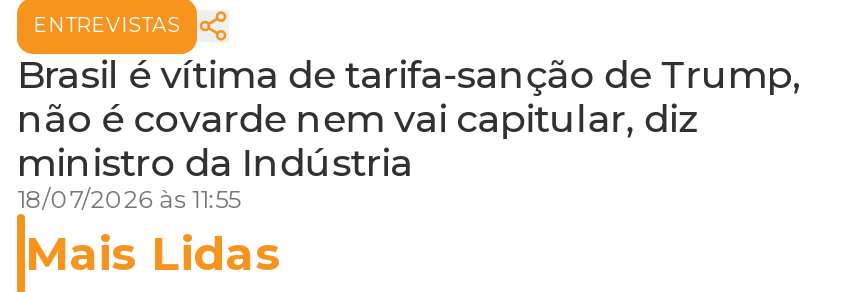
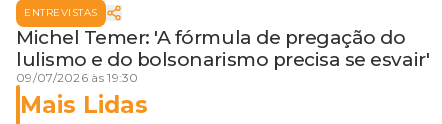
- Brasil é vítima de tarifa-sanção de Trump,
- não é covarde nem vai capitular, diz
- ministro da Indústria
- 18/07/2026 às 11:55
+ Michel Temer: 'A fórmula de pregação do
+ lulismo e do bolsonarismo precisa se esvair'
+ 09/07/2026 às 19:30
